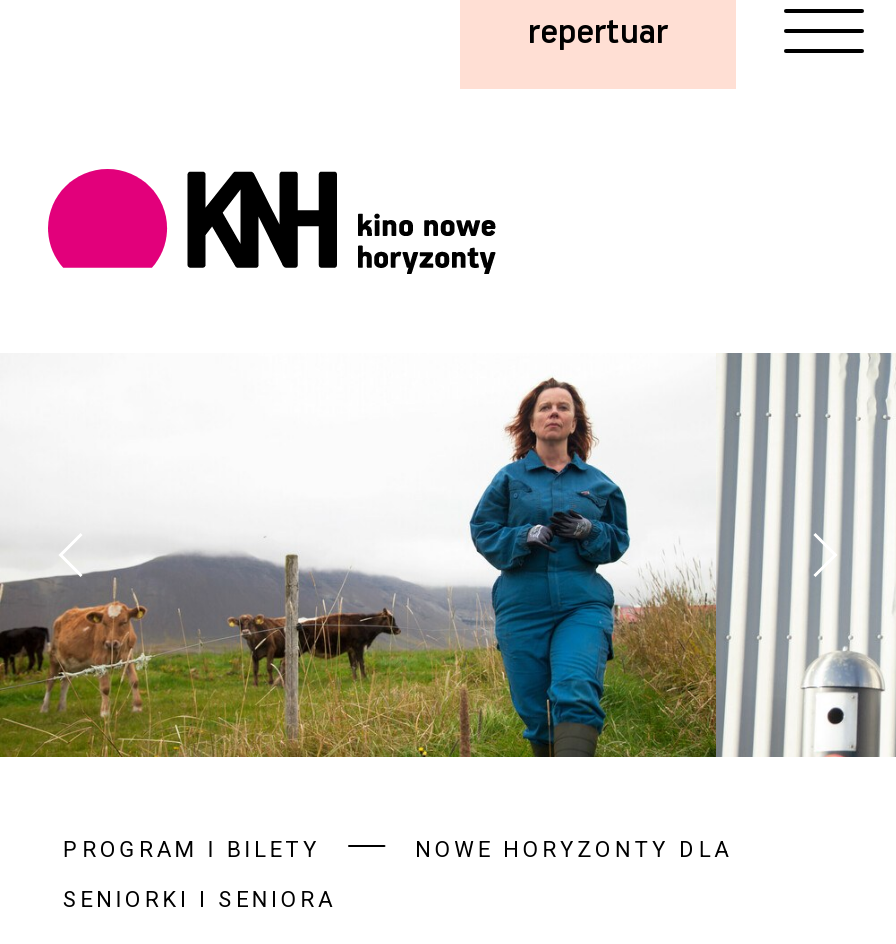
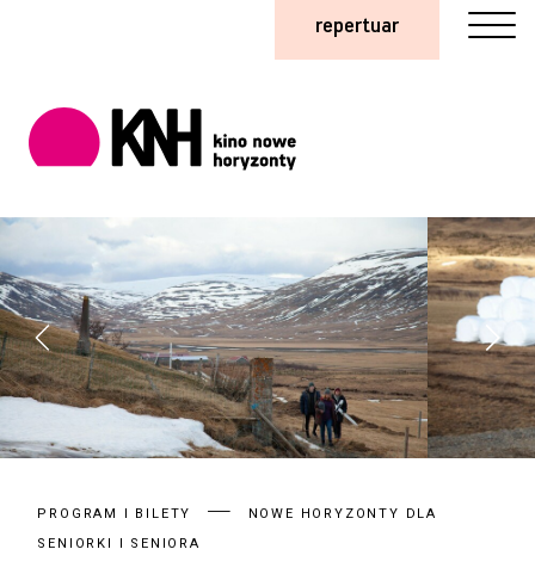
- [image]
+ [image]
